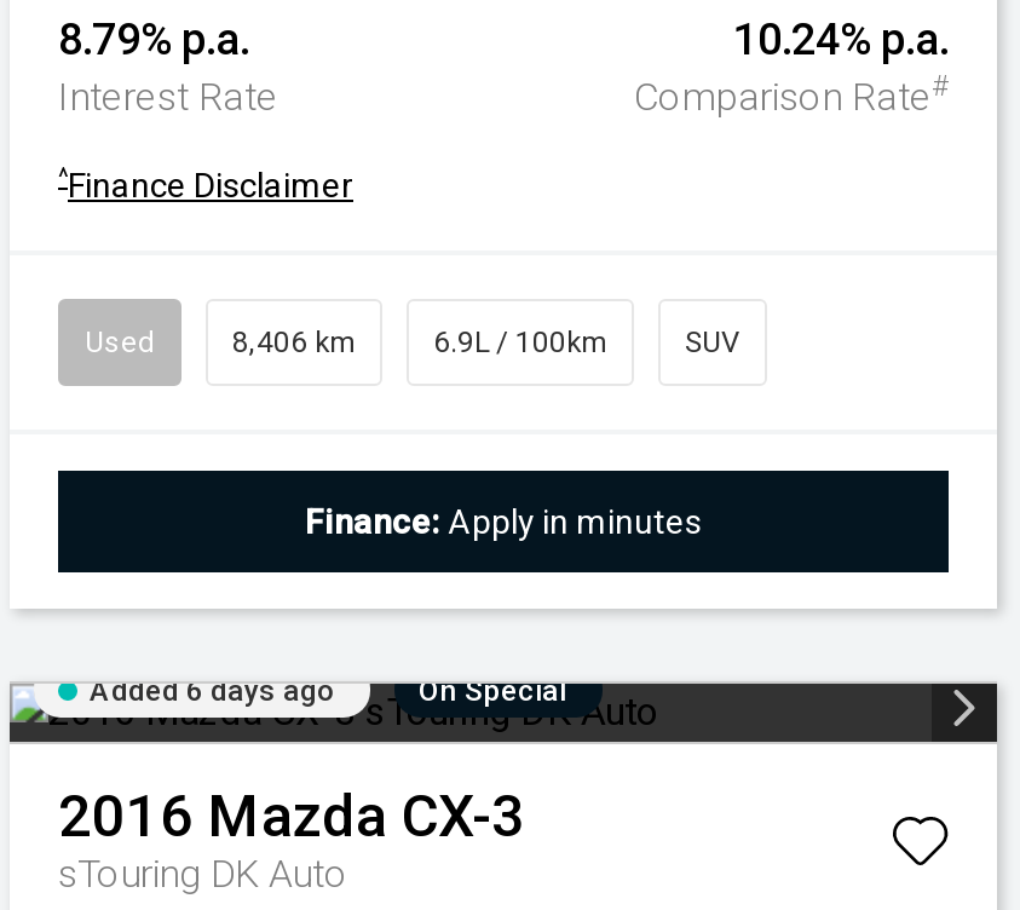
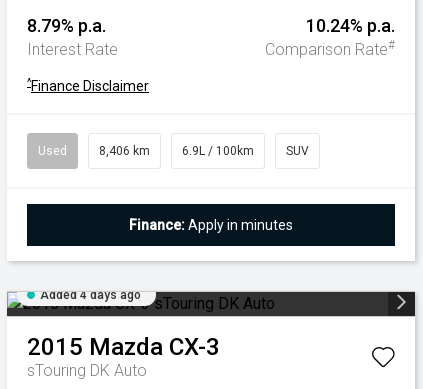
- Added 6 days ago
- On Special
+ Added 4 days ago

- 2016 Mazda CX-3
+ 2015 Mazda CX-3
